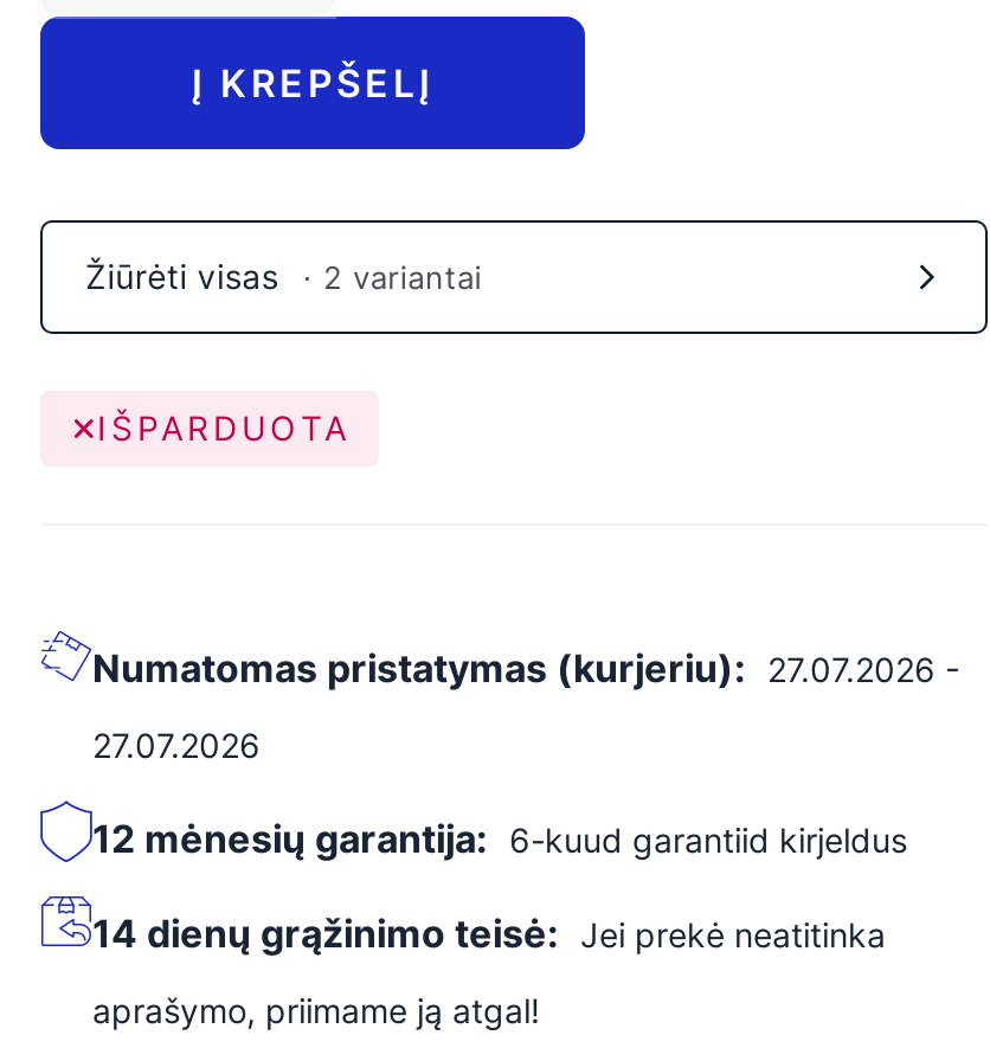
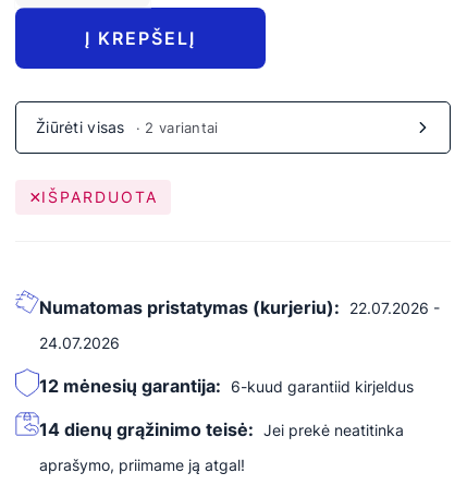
- Numatomas pristatymas (kurjeriu): 27.07.2026 -
+ Numatomas pristatymas (kurjeriu): 22.07.2026 -

- 27.07.2026
+ 24.07.2026
